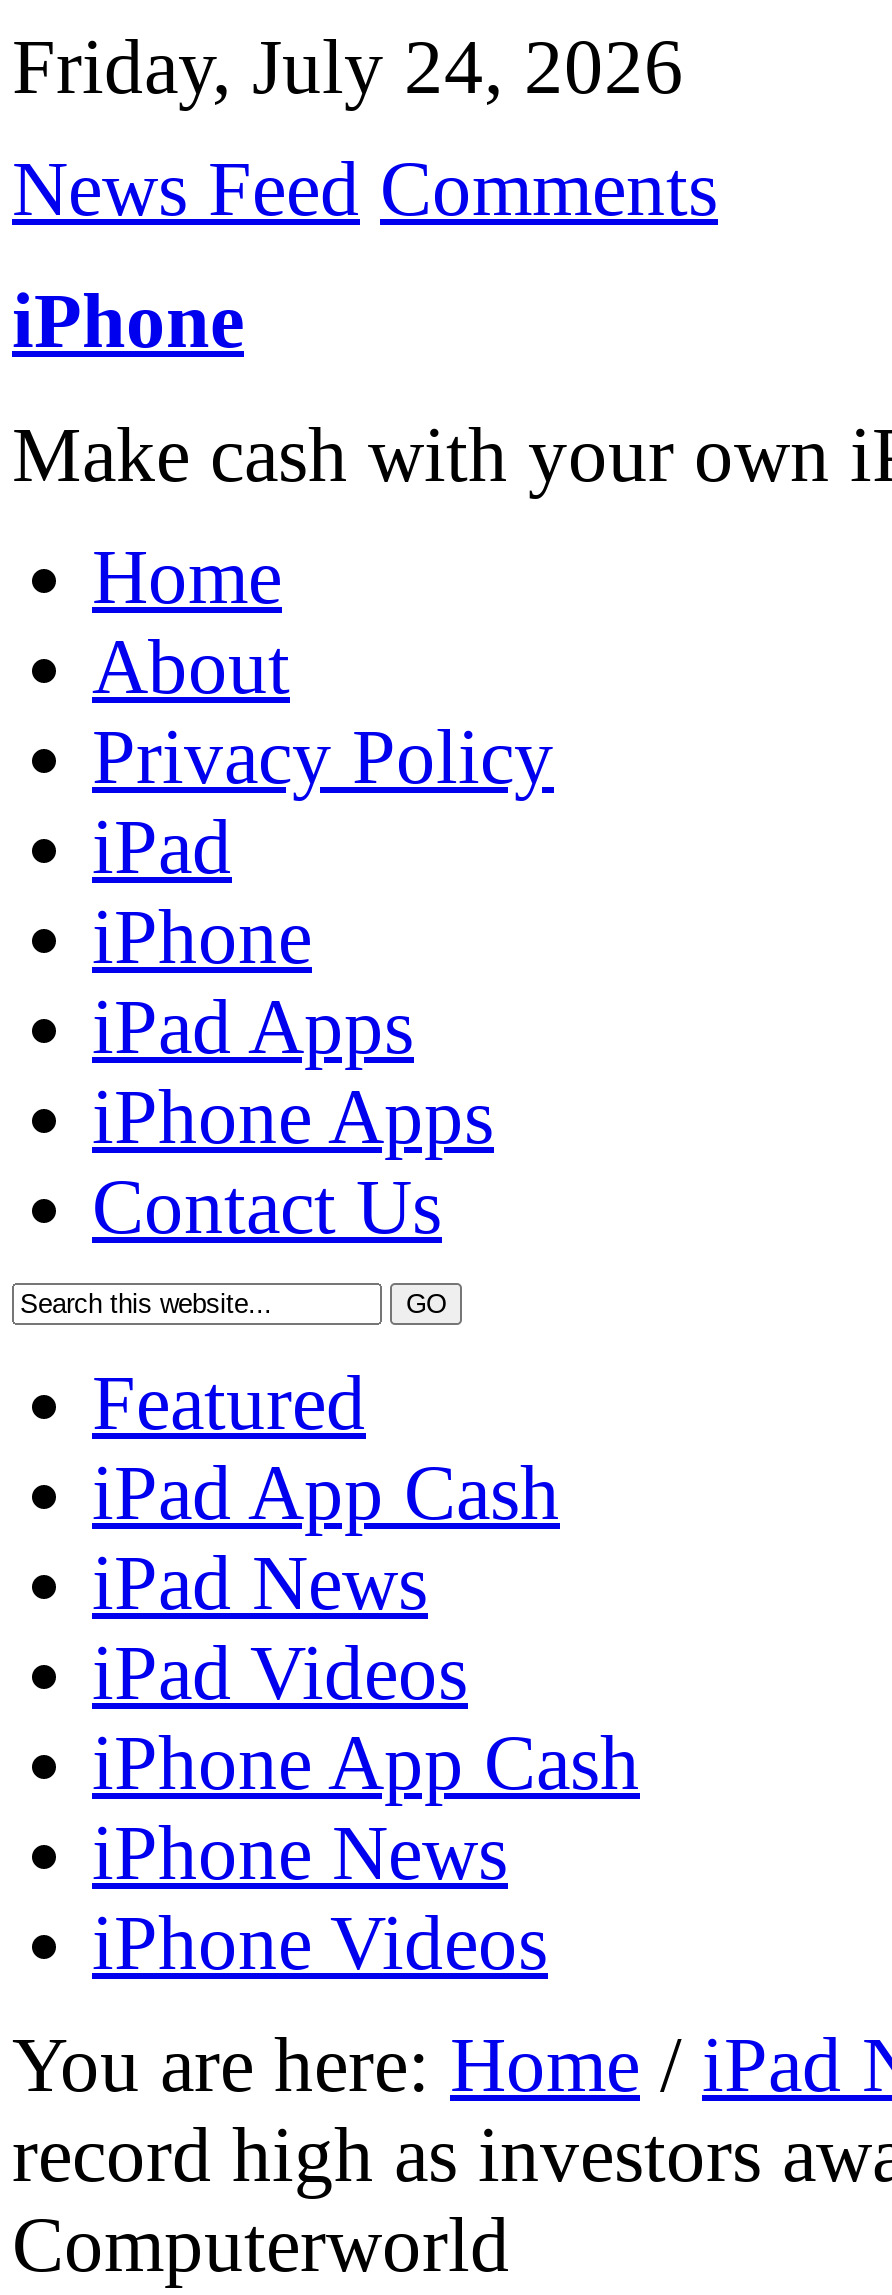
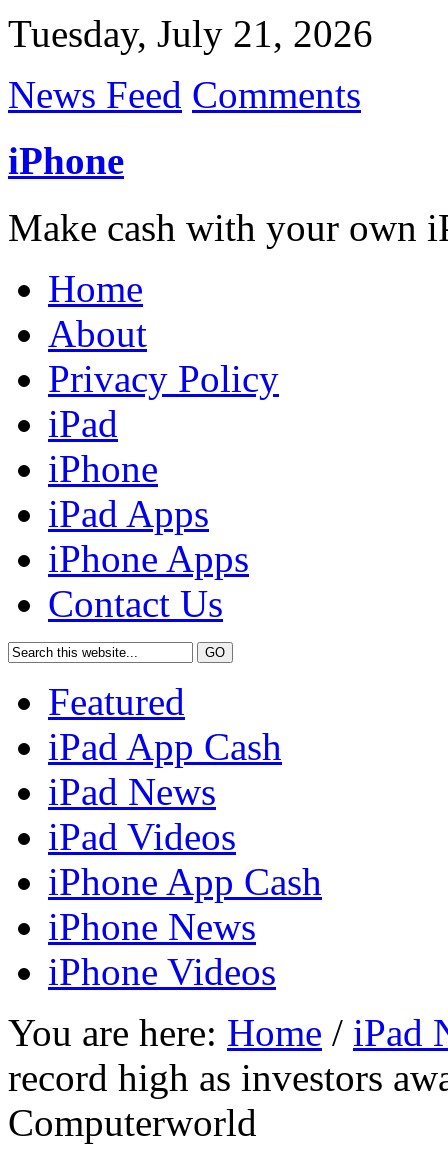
- Friday, July 24, 2026
+ Tuesday, July 21, 2026
